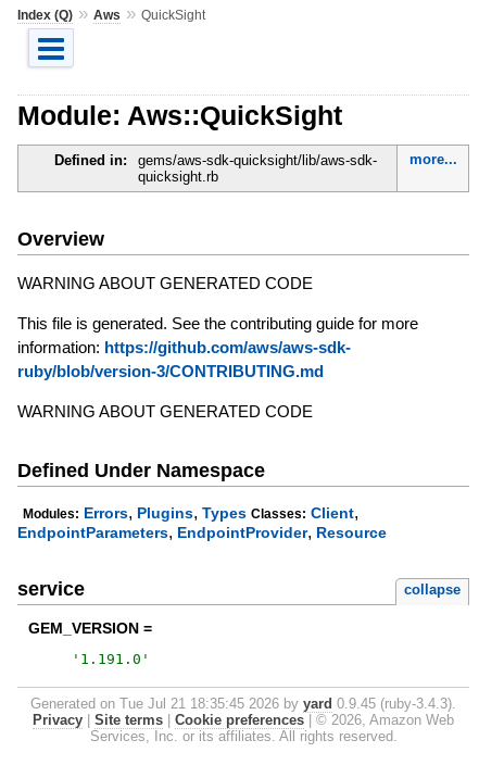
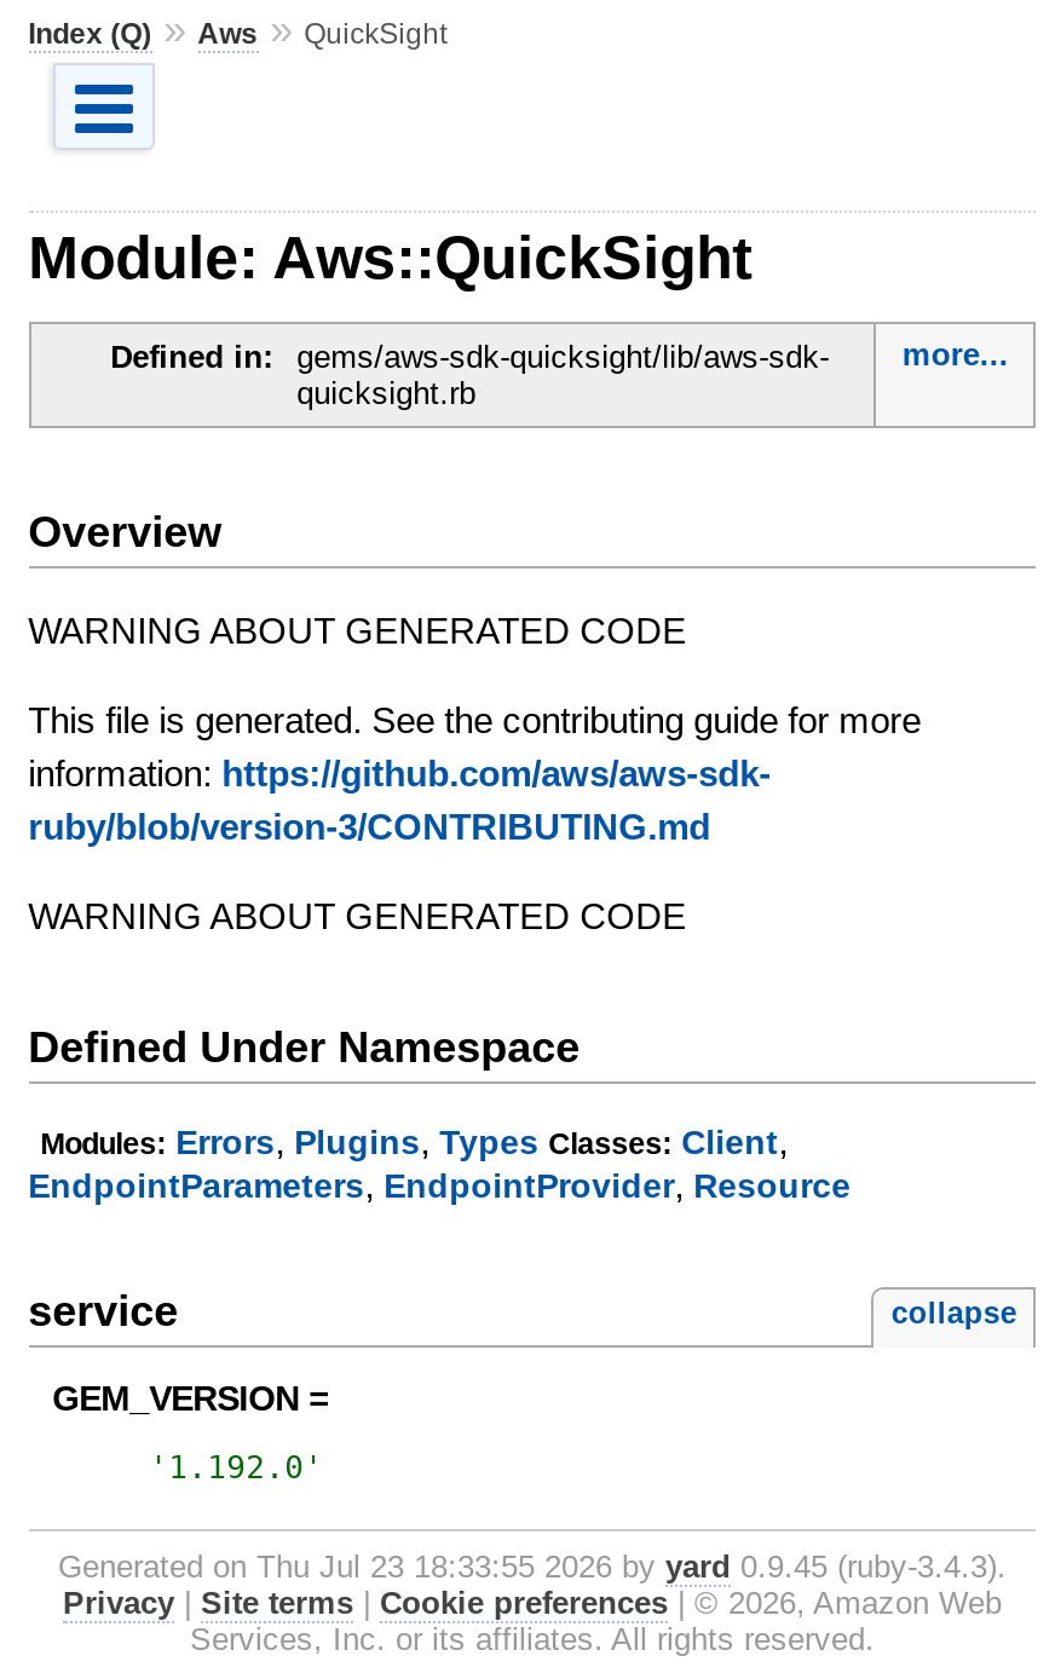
- ' 1.191.0 '
+ ' 1.192.0 '

- Generated on Tue Jul 21 18:35:45 2026 by yard 0.9.45 (ruby-3.4.3).
+ Generated on Thu Jul 23 18:33:55 2026 by yard 0.9.45 (ruby-3.4.3).
